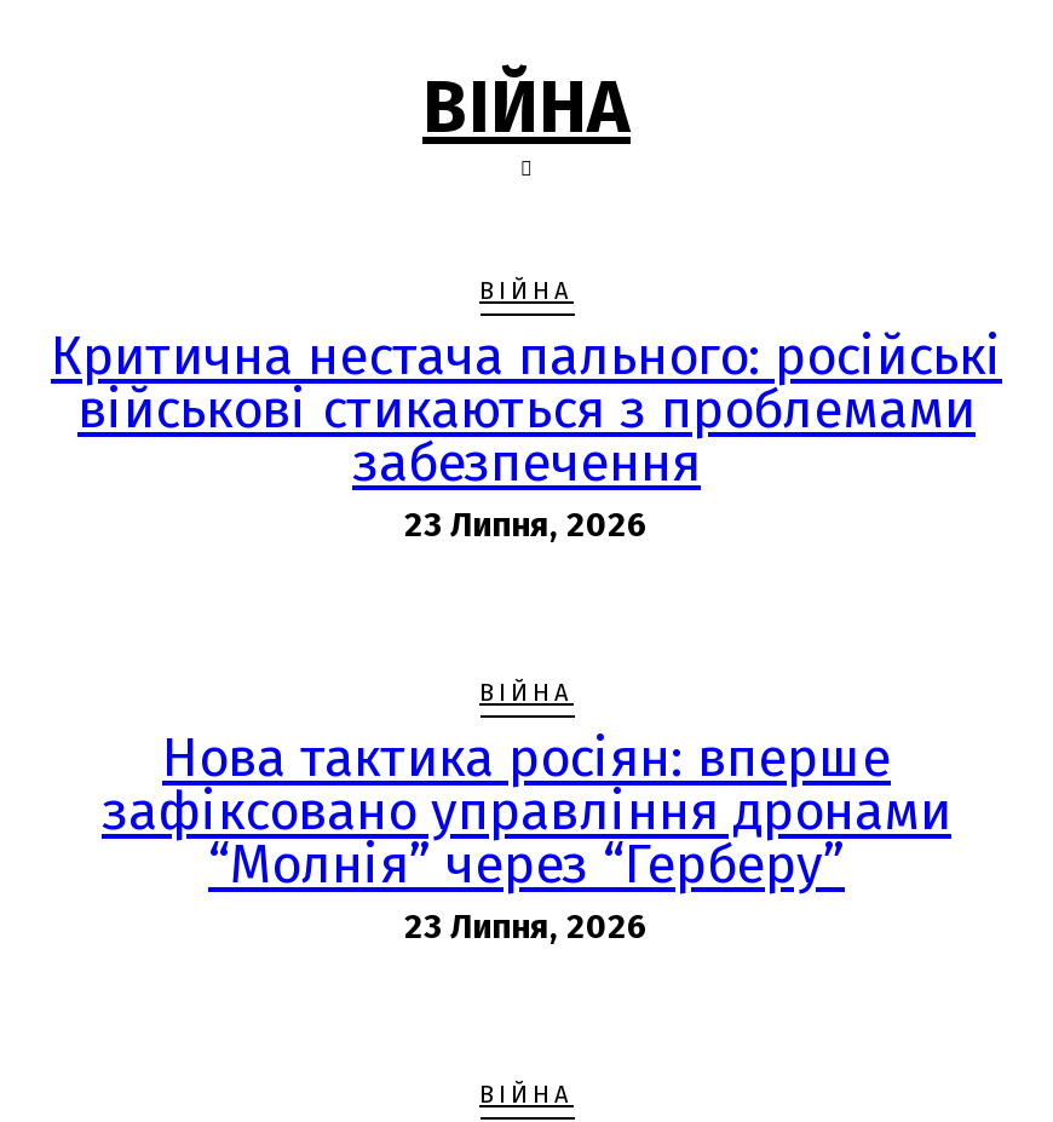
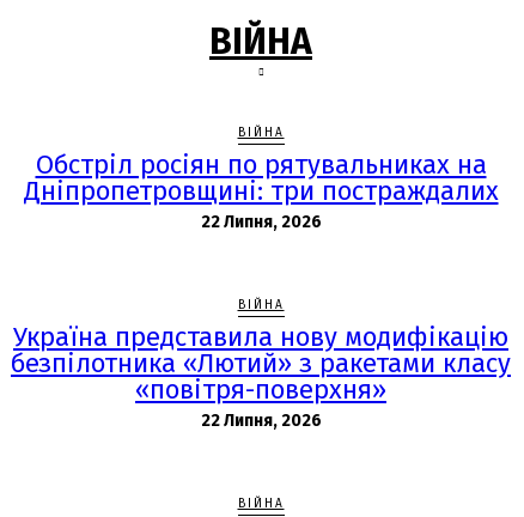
- Критична нестача пального: російські
- військові стикаються з проблемами
- забезпечення
- 23 Липня, 2026
+ Обстріл росіян по рятувальниках на
+ Дніпропетровщині: три постраждалих
+ 22 Липня, 2026

- Нова тактика росіян: вперше
- зафіксовано управління дронами
- “Молнія” через “Герберу”
- 23 Липня, 2026
+ Україна представила нову модифікацію
+ безпілотника «Лютий» з ракетами класу
+ «повітря-поверхня»
+ 22 Липня, 2026
